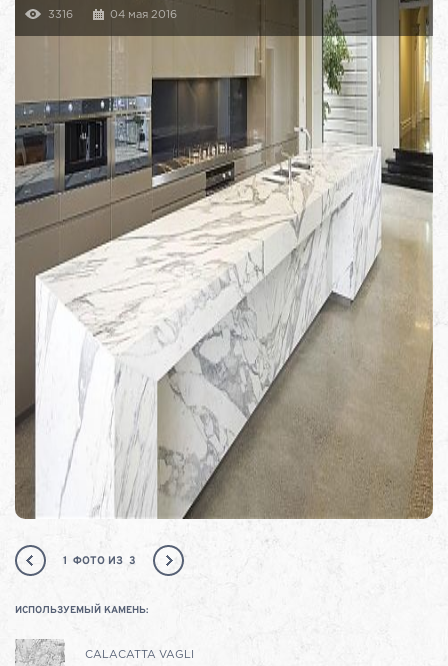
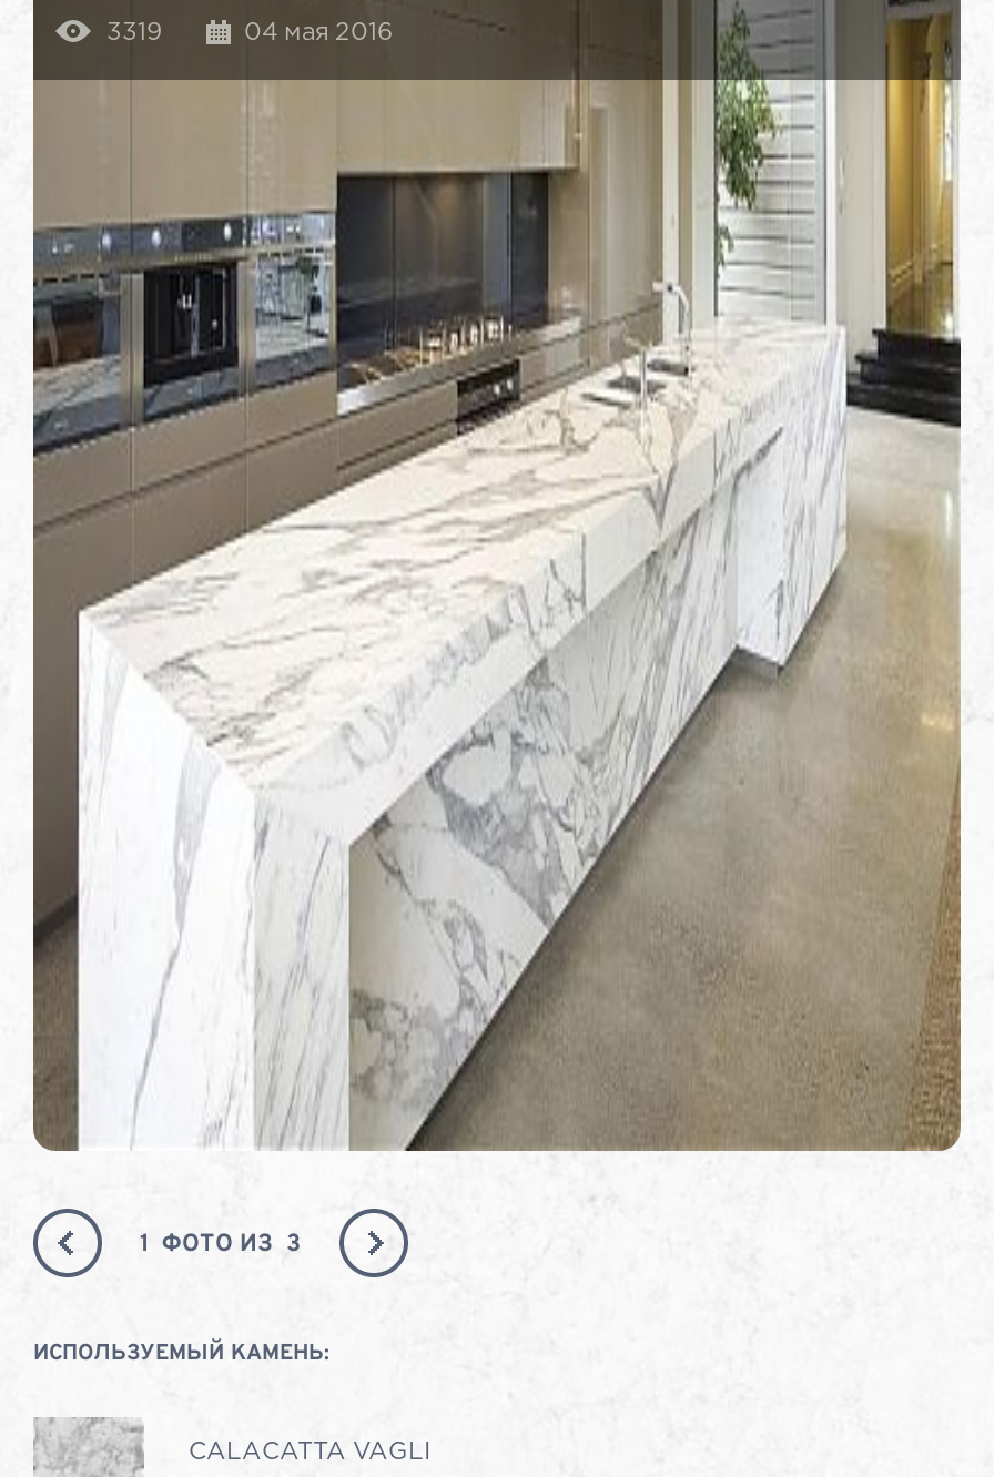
- 3316
+ 3319
